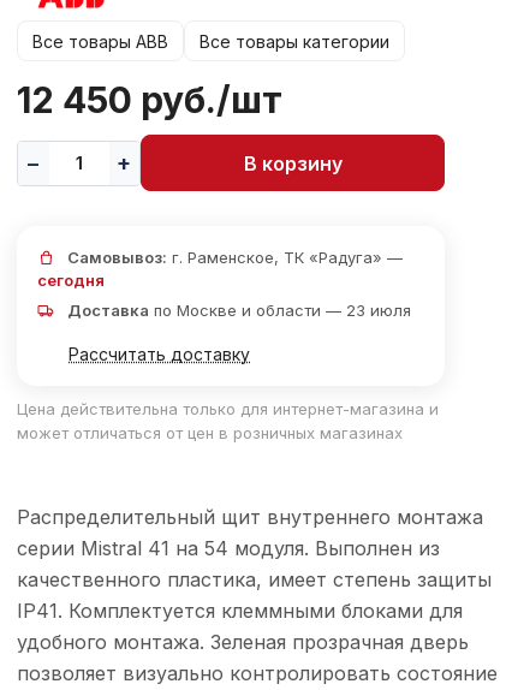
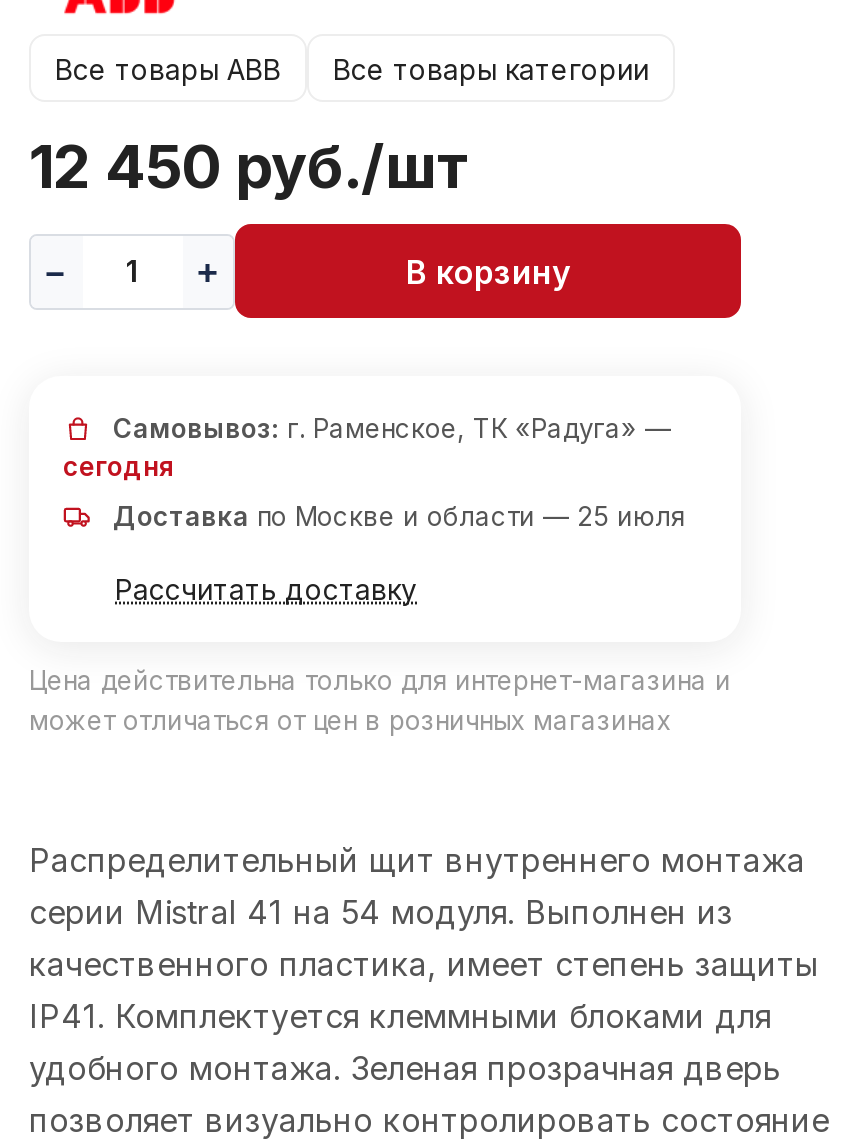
- Доставка по Москве и области — 23 июля
+ Доставка по Москве и области — 25 июля
